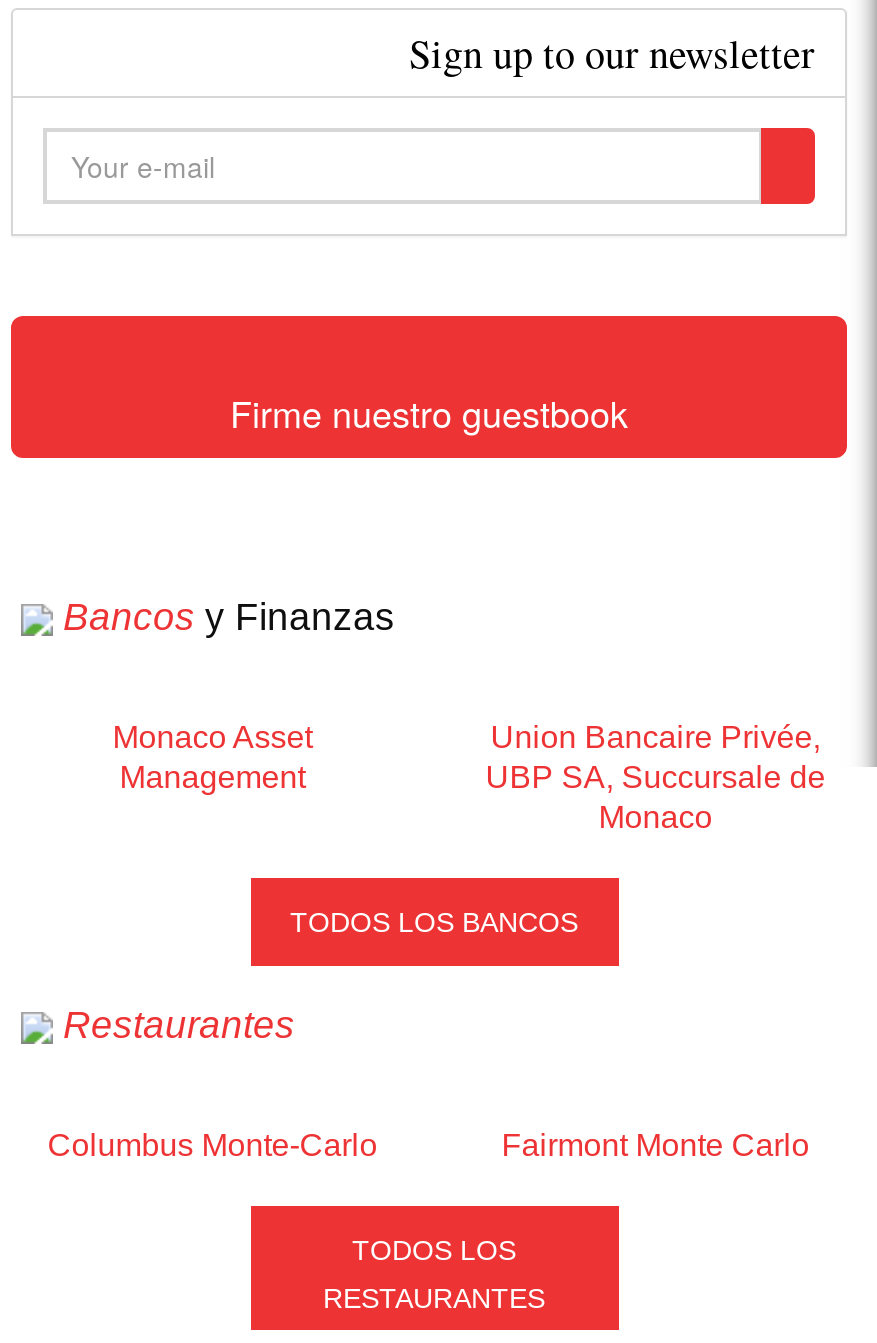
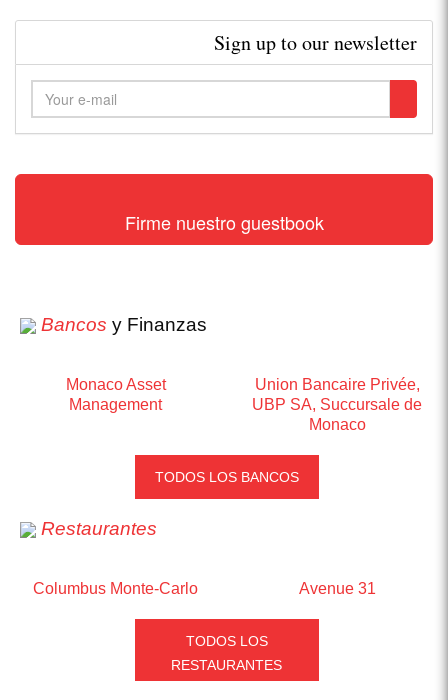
- Fairmont Monte Carlo
+ Avenue 31
